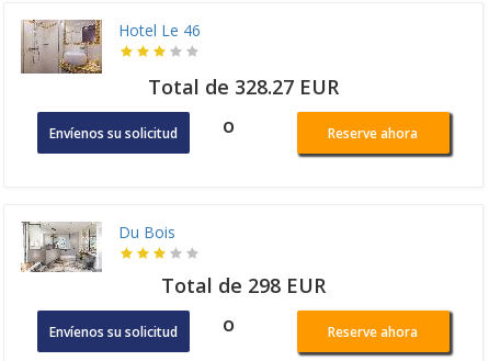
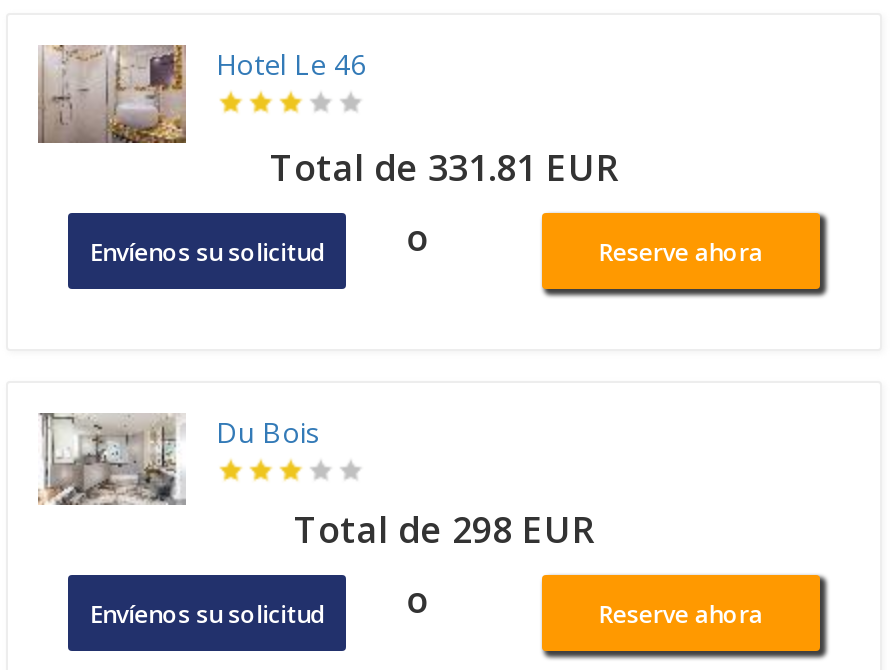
- Total de 328.27 EUR
+ Total de 331.81 EUR
